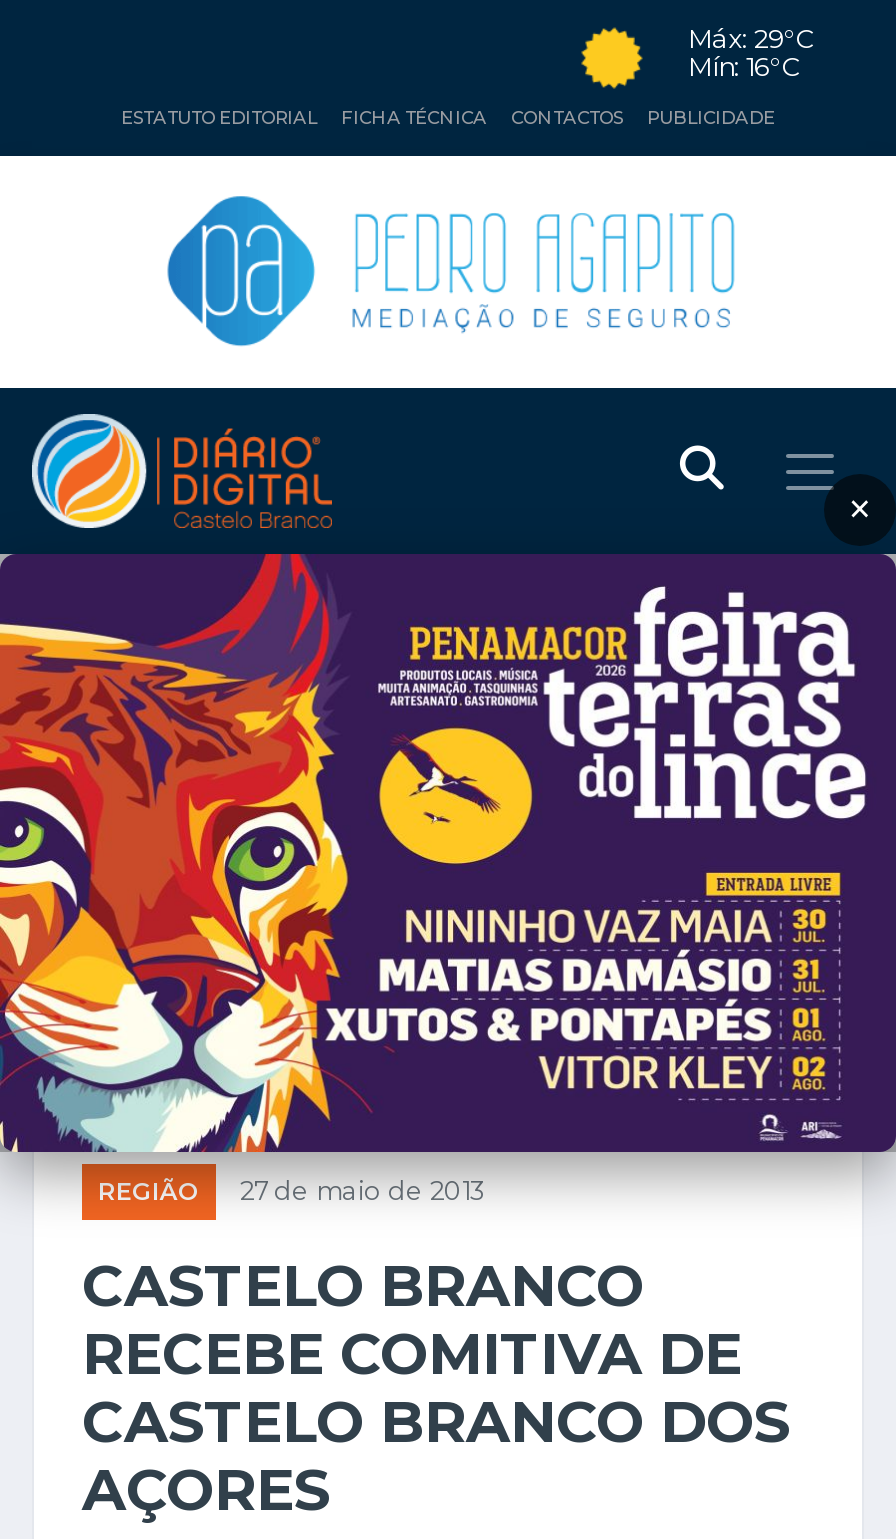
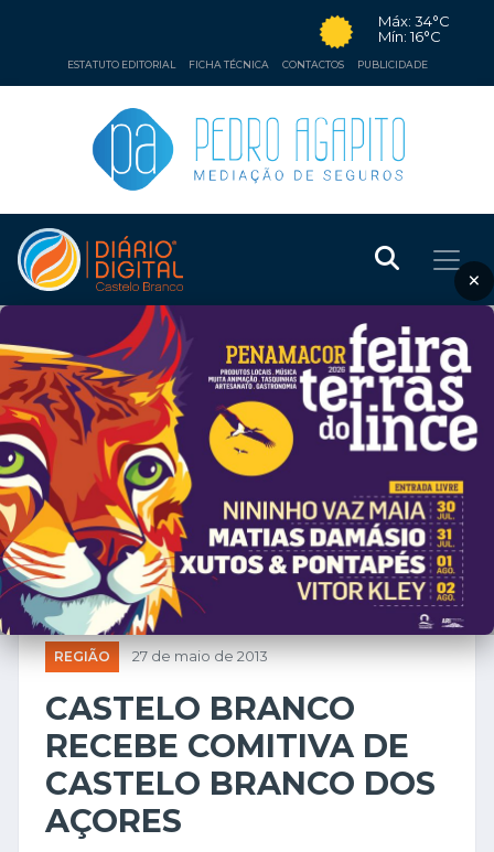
- Máx: 29°C
+ Máx: 34°C
